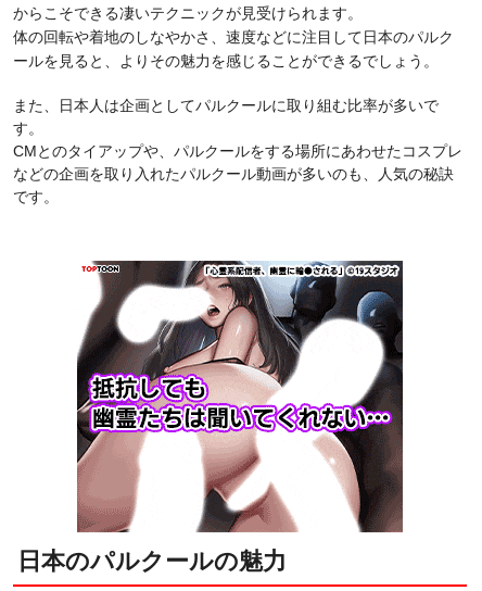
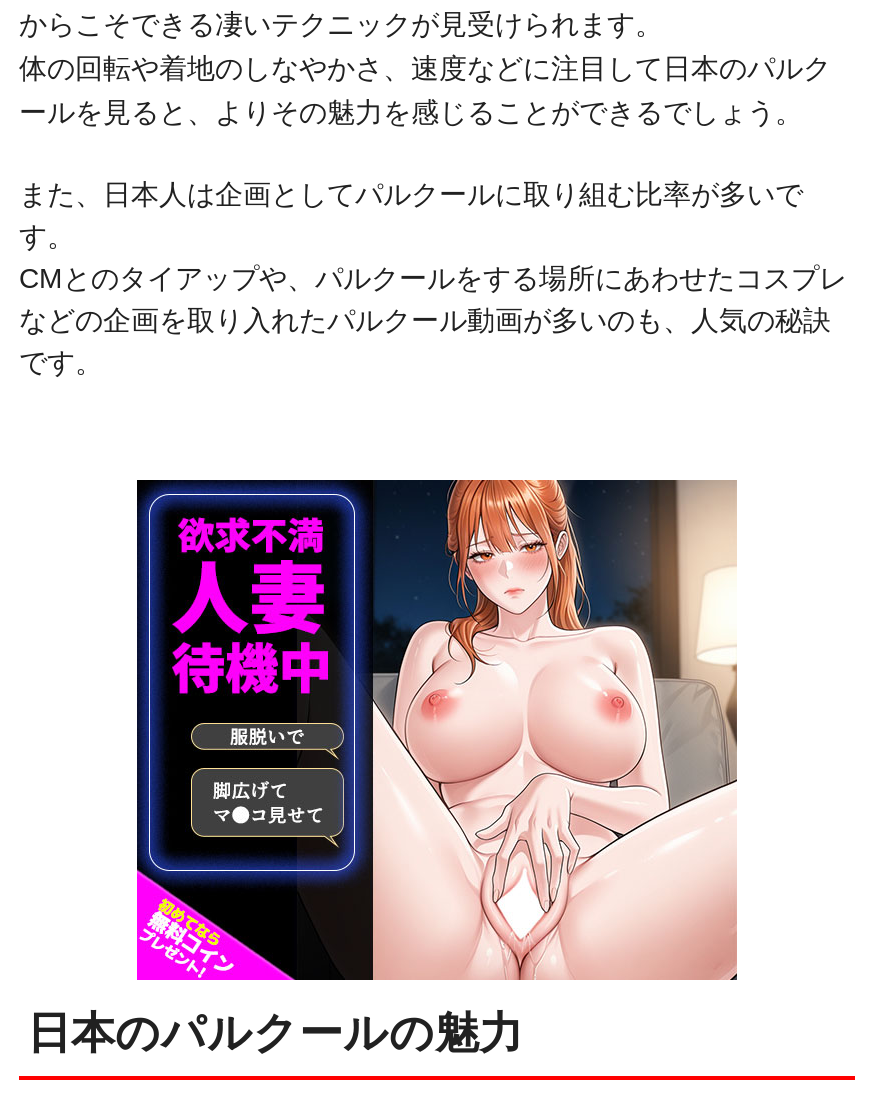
- [image]
+ [image]
